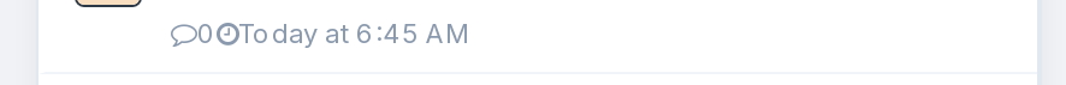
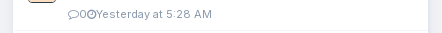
- Today at 6:45 AM
+ Yesterday at 5:28 AM
